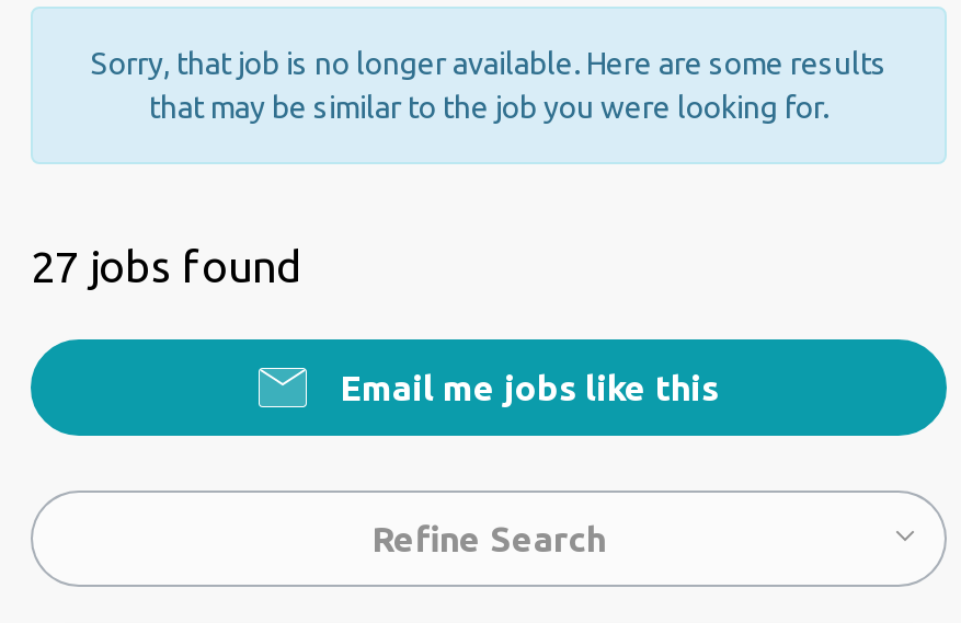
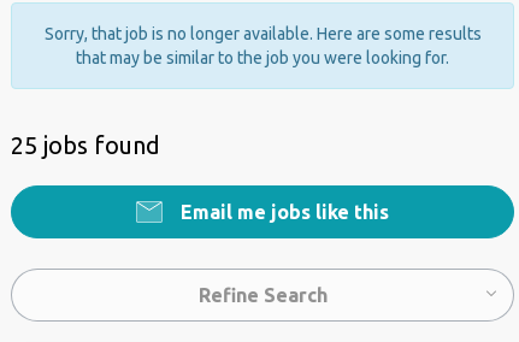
- 27 jobs found
+ 25 jobs found
